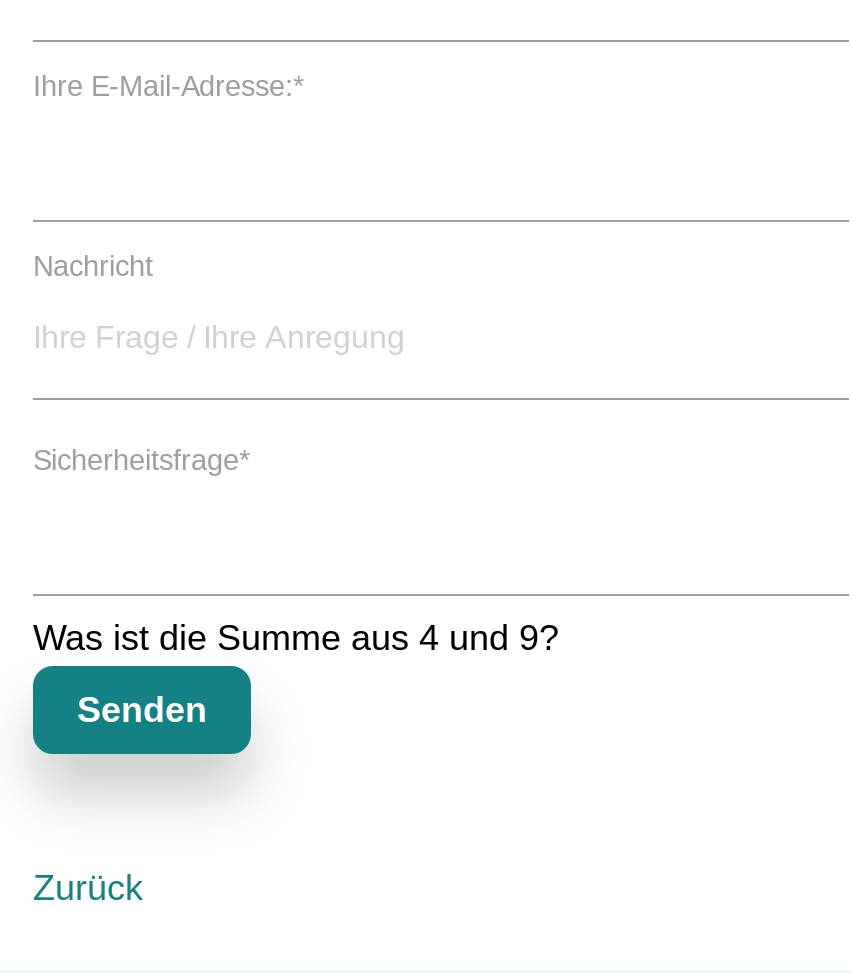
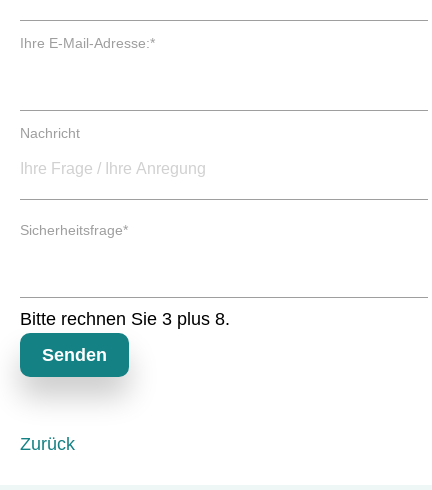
- Was ist die Summe aus 4 und 9?
+ Bitte rechnen Sie 3 plus 8.
